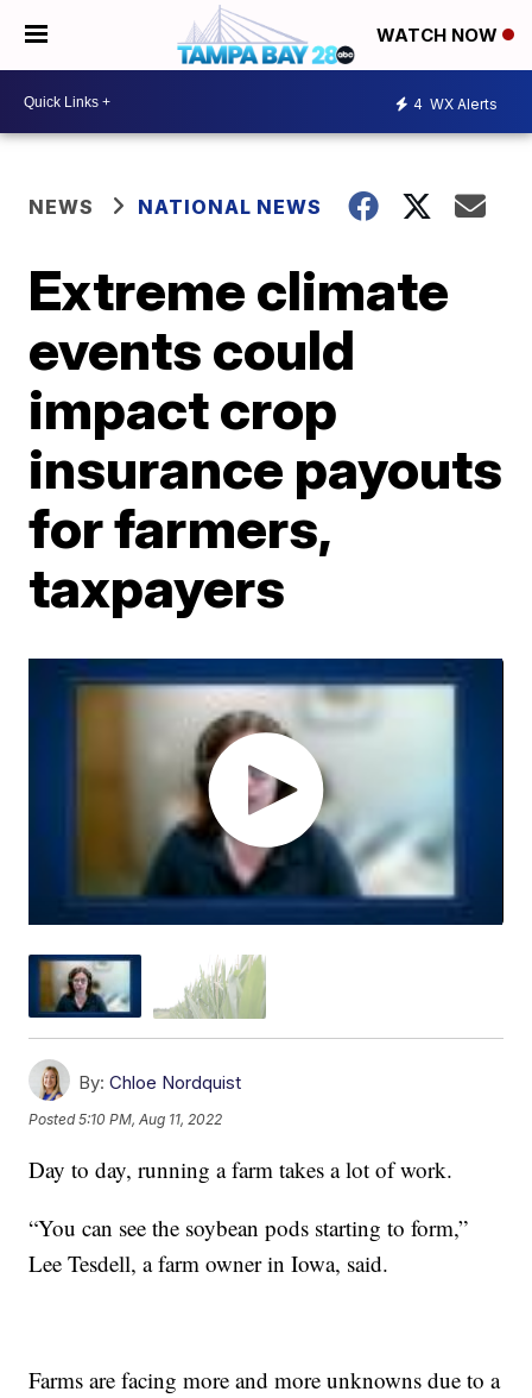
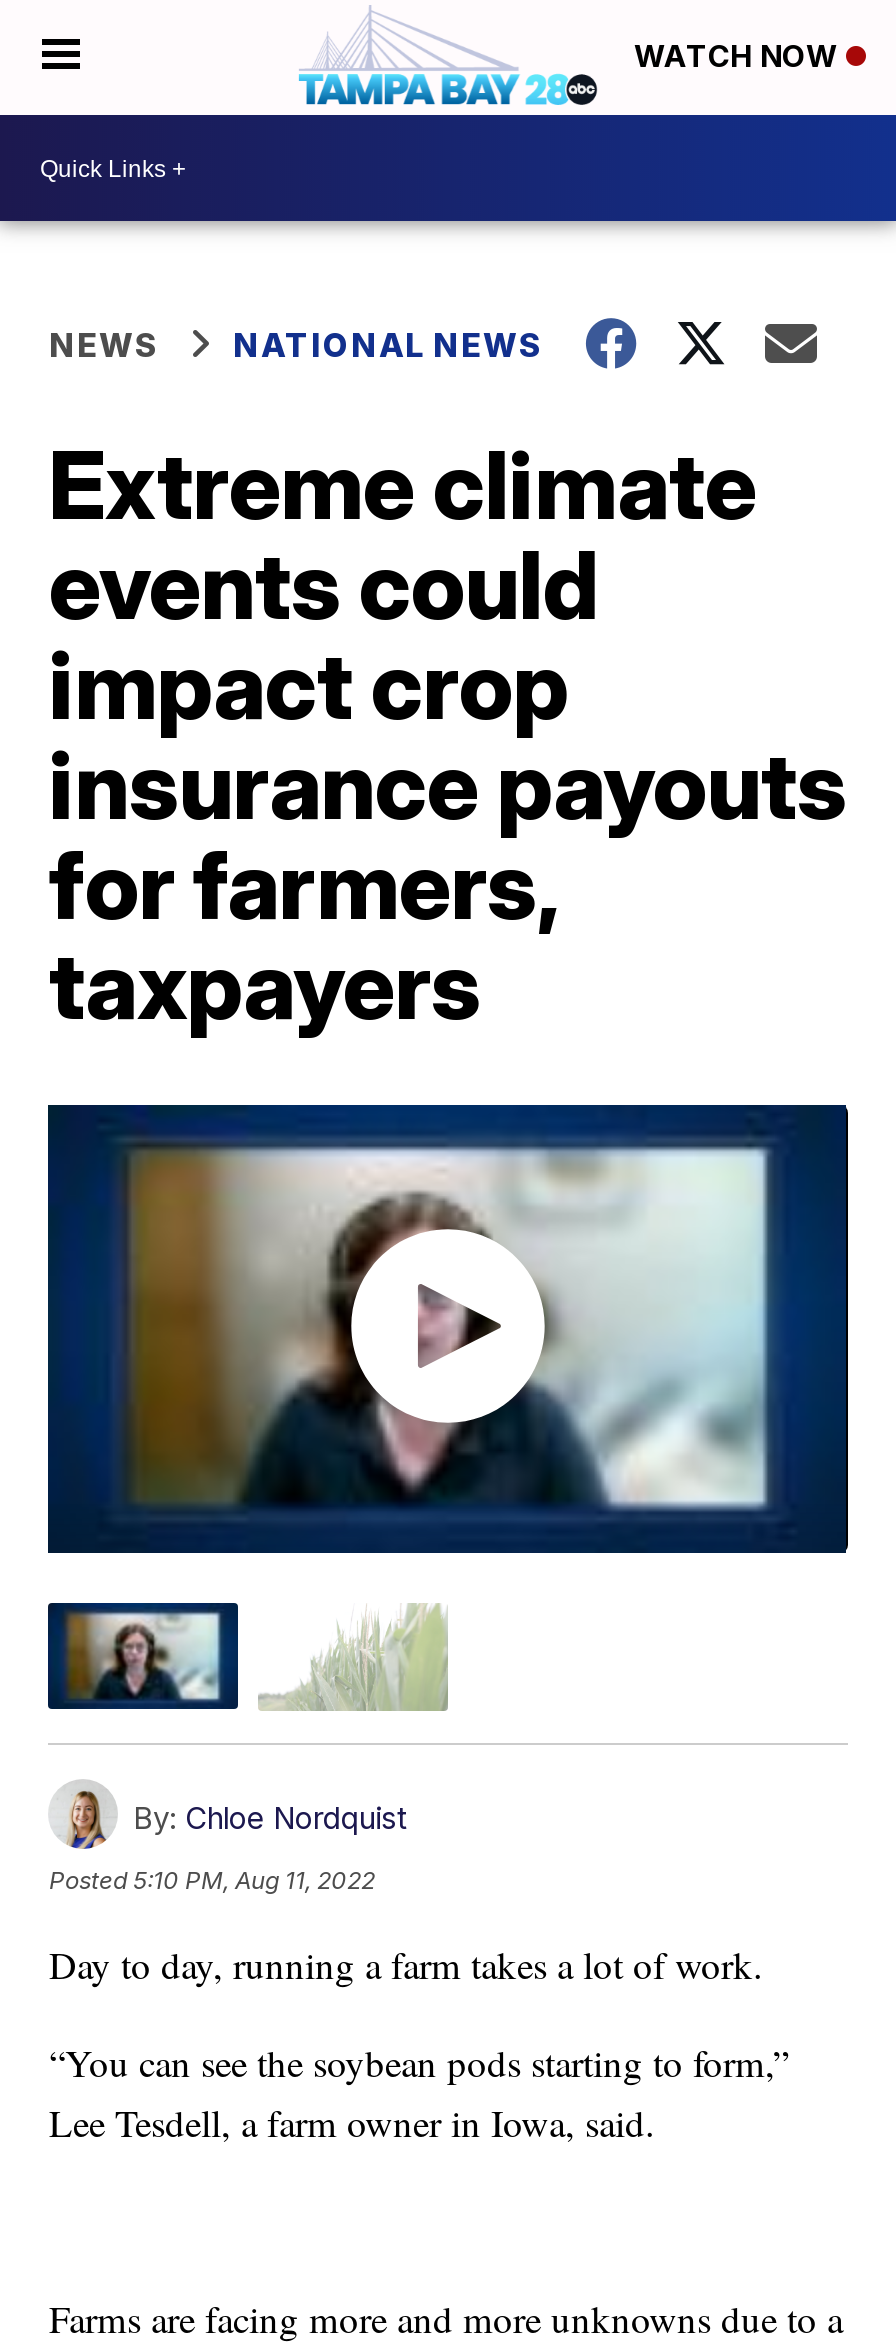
- 4 WX Alerts
